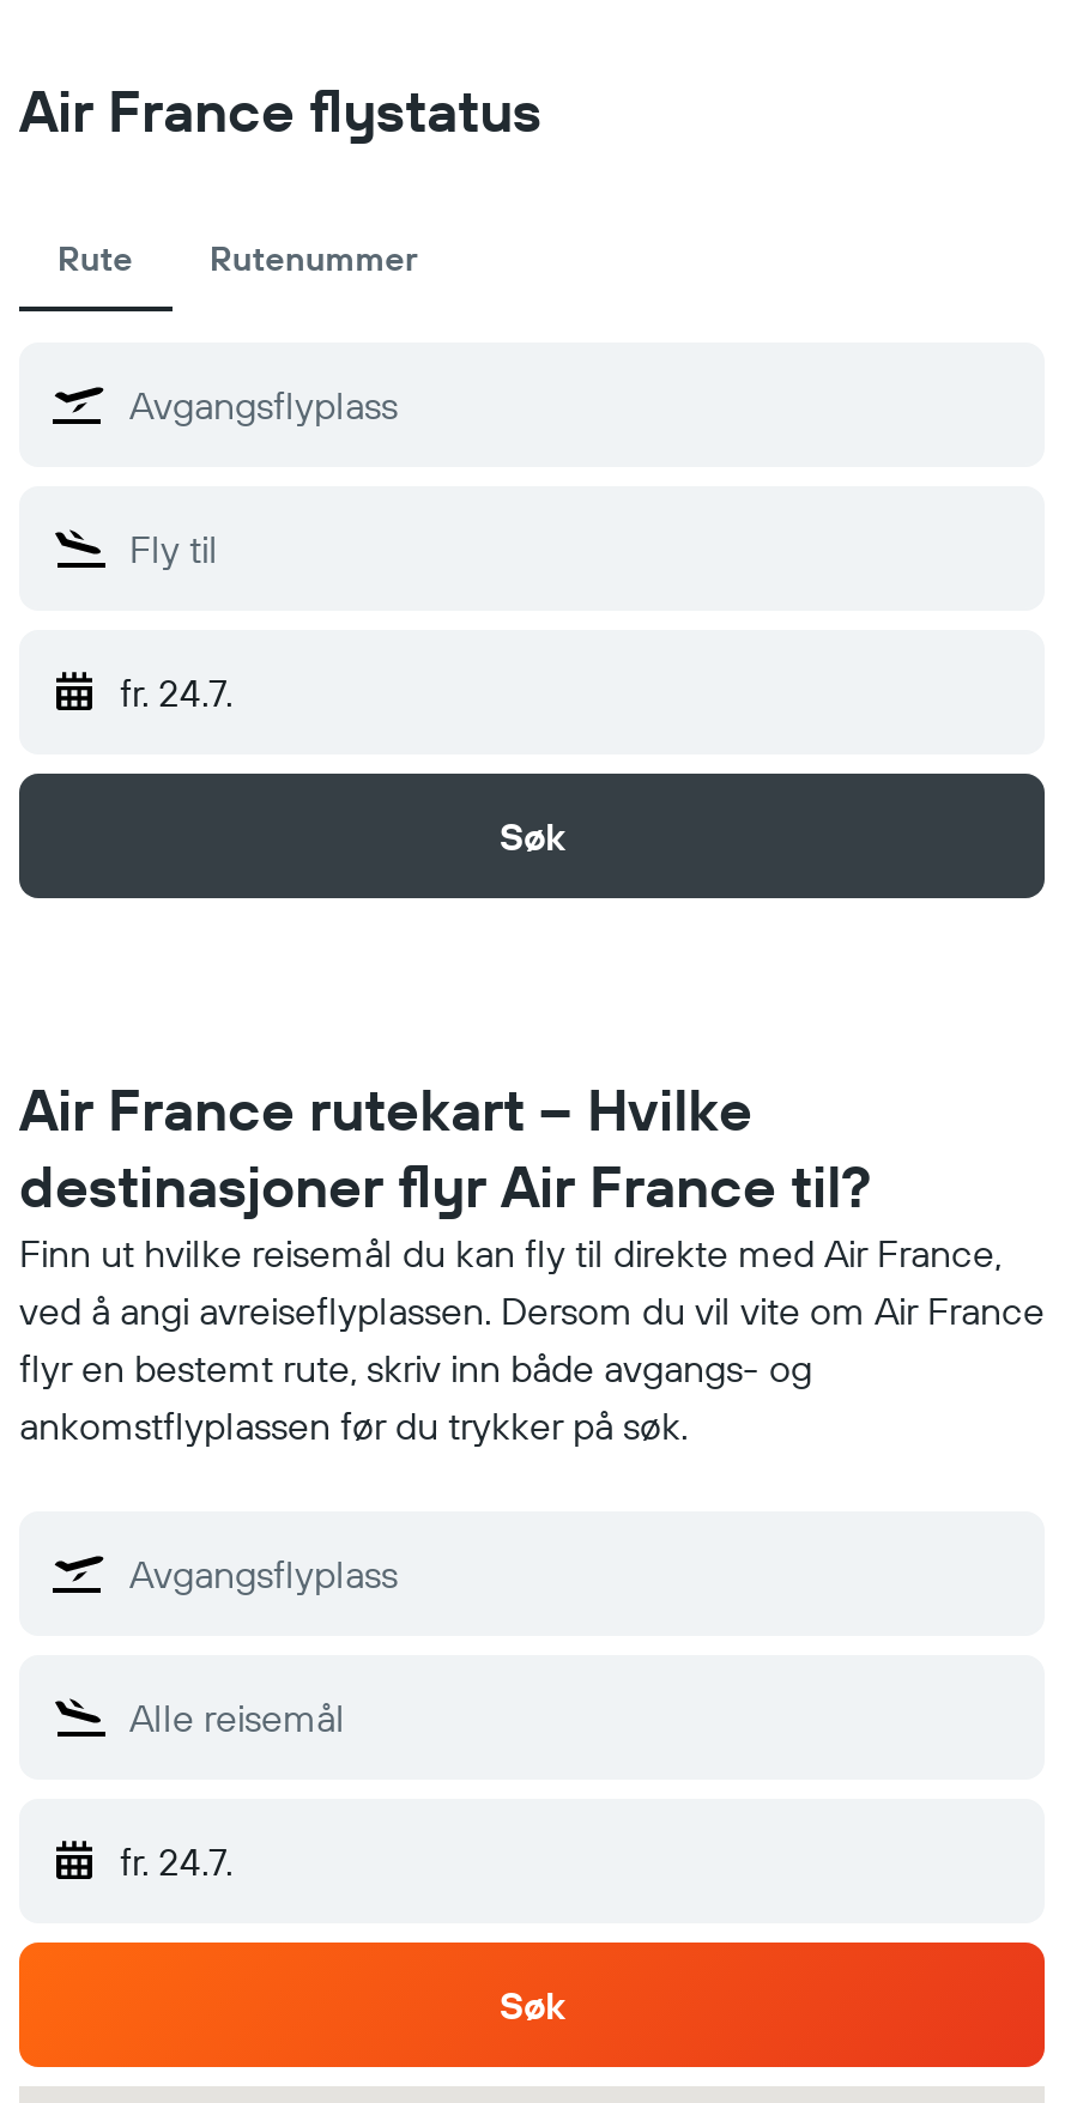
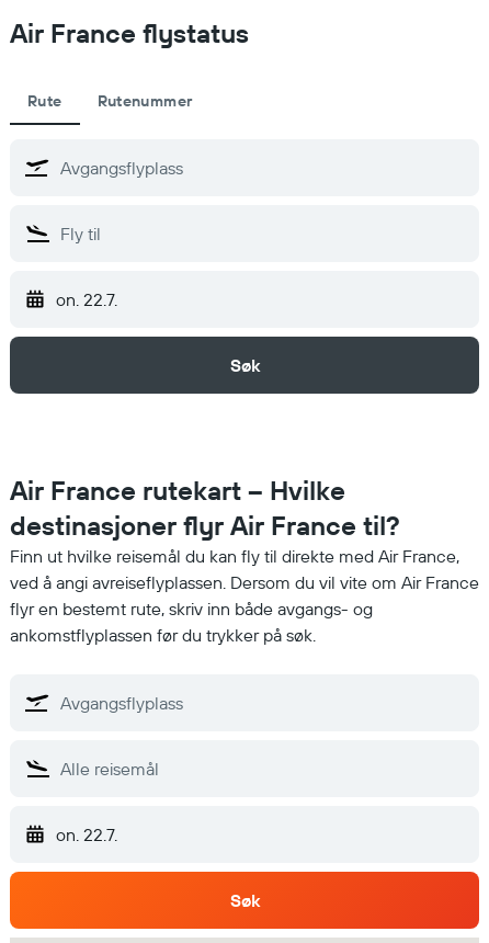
- fr. 24.7.
+ on. 22.7.

- fr. 24.7.
+ on. 22.7.
